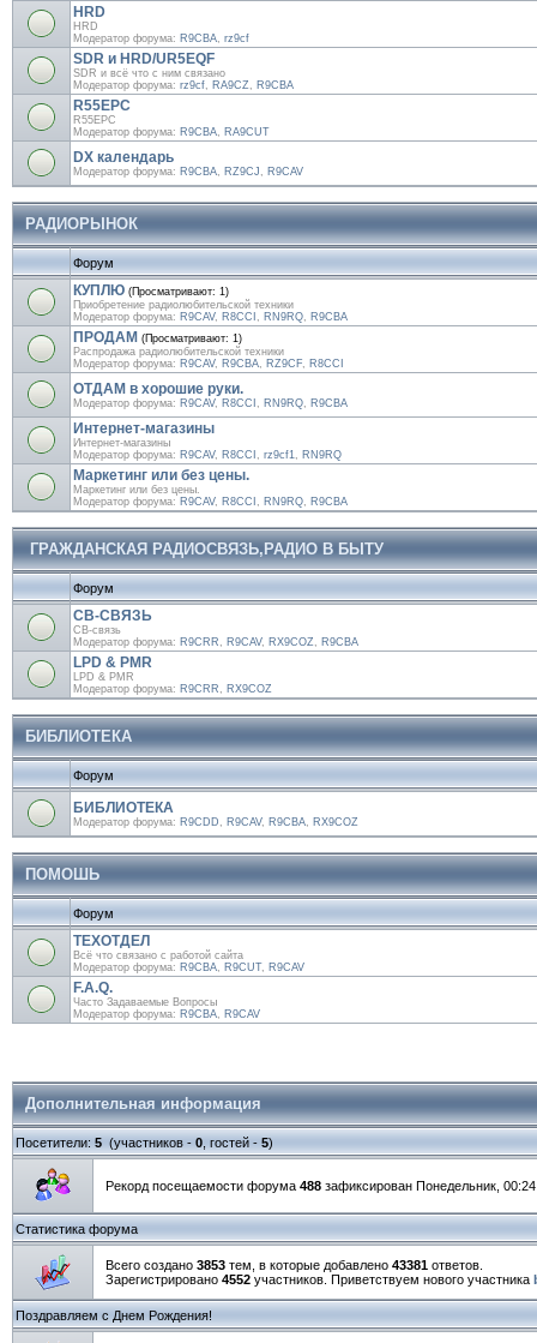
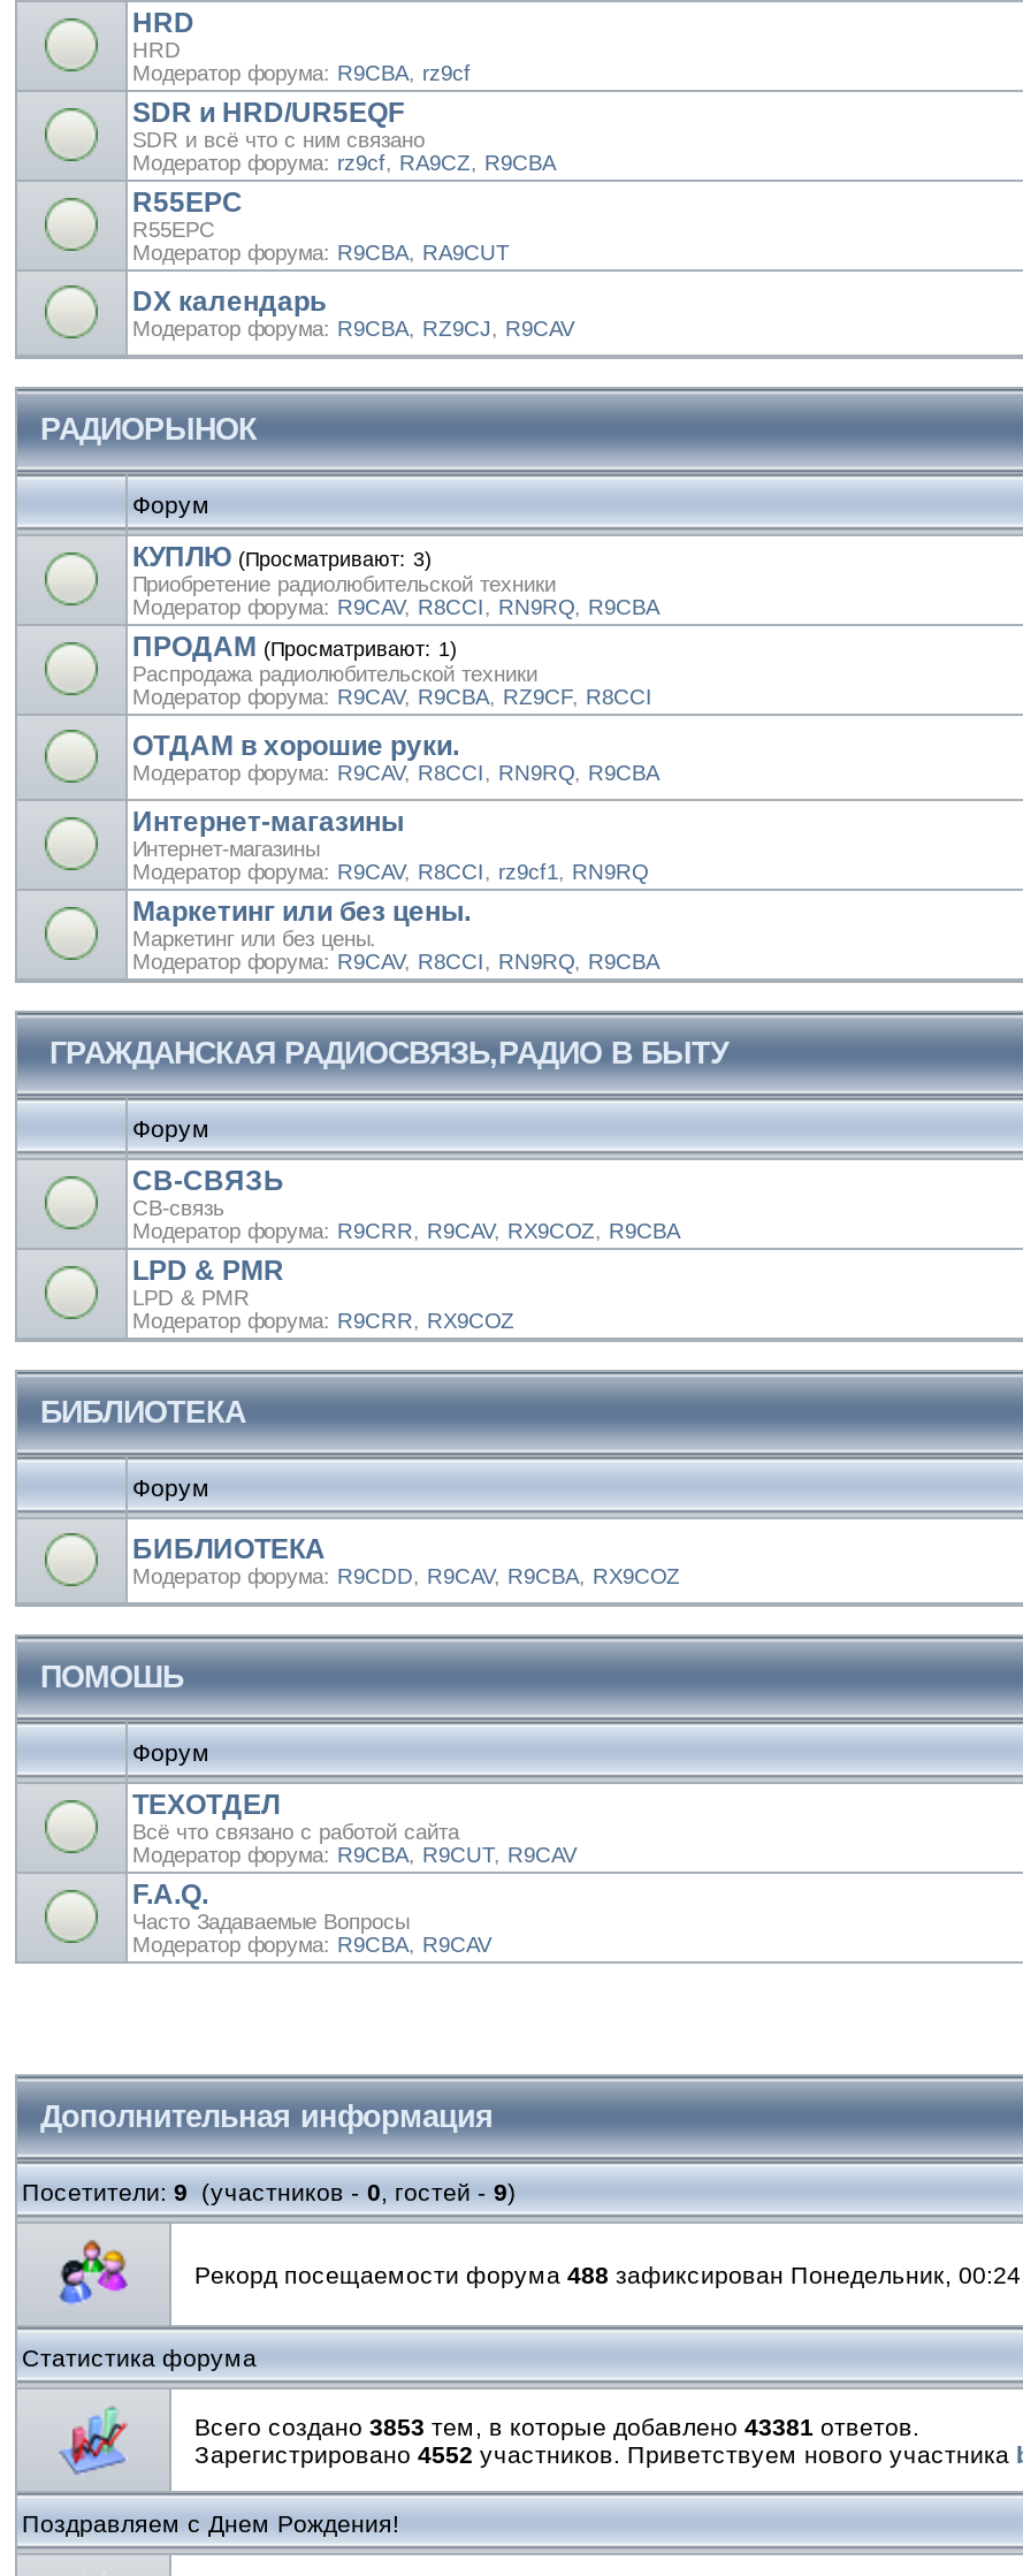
- КУПЛЮ (Просматривают: 1)
+ КУПЛЮ (Просматривают: 3)

- Посетители: 5 (участников - 0, гостей - 5)
+ Посетители: 9 (участников - 0, гостей - 9)
